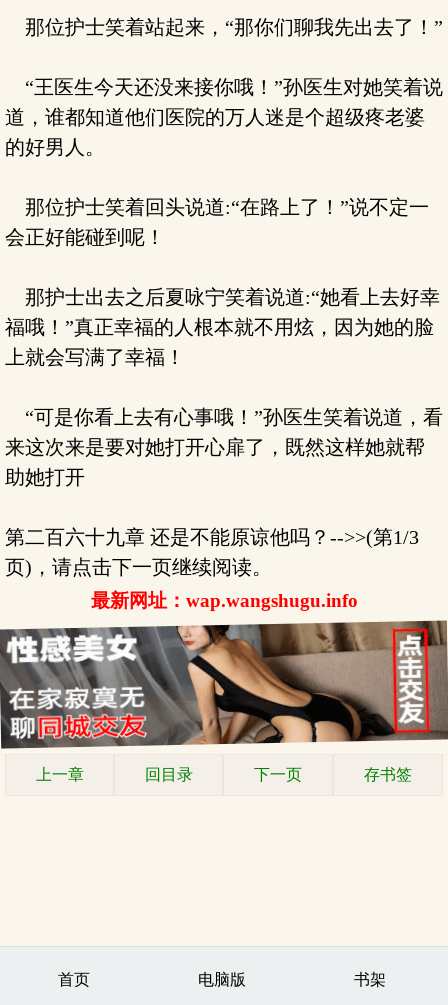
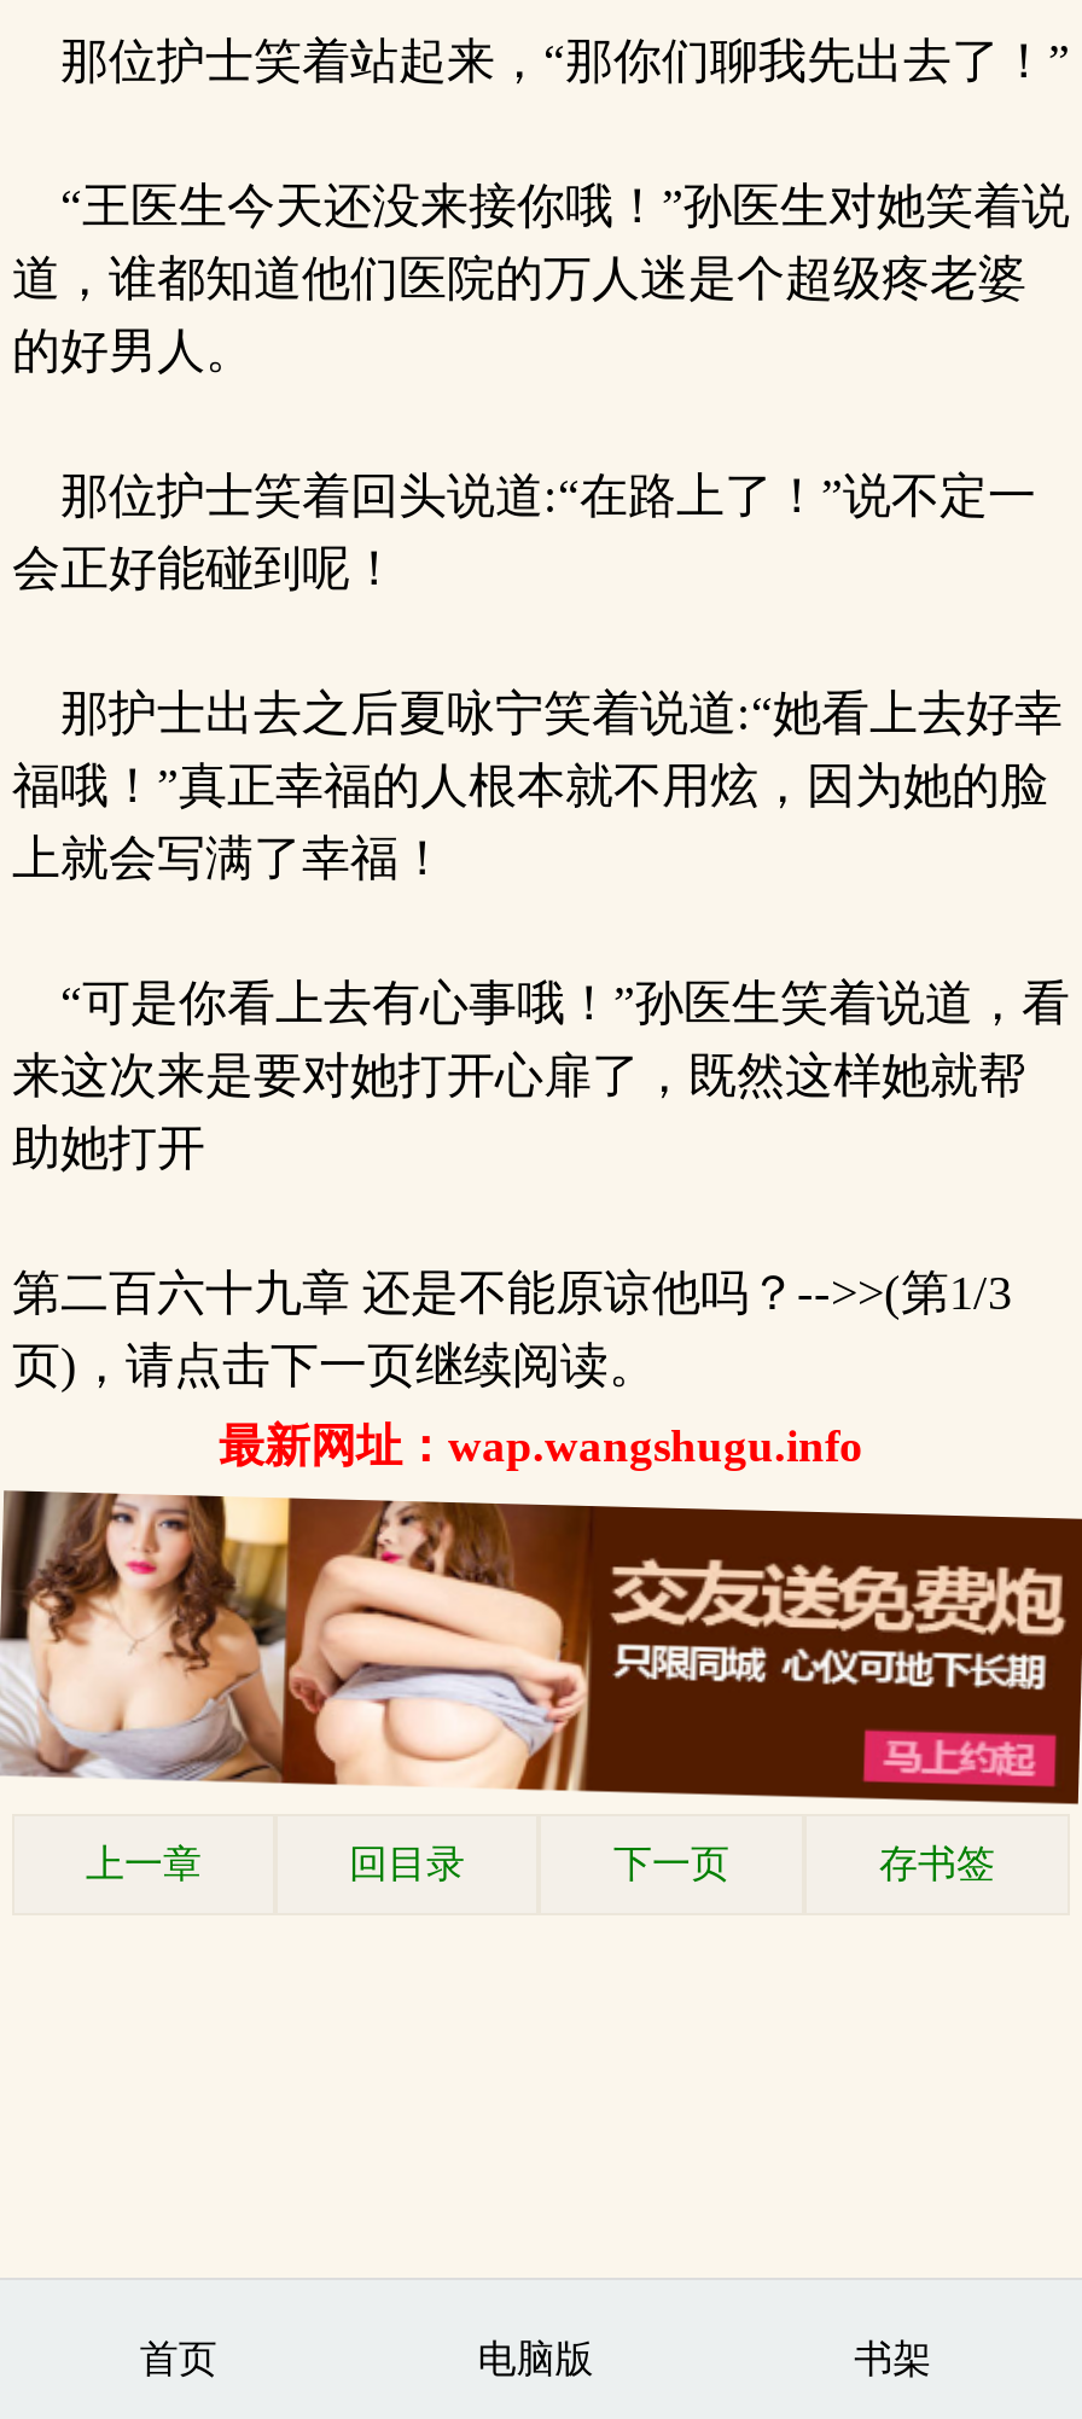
- [image]
+ [image]
